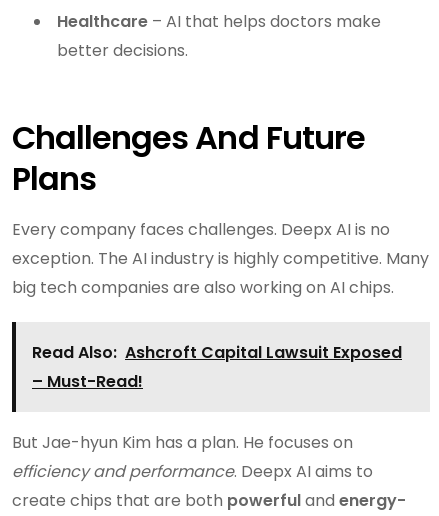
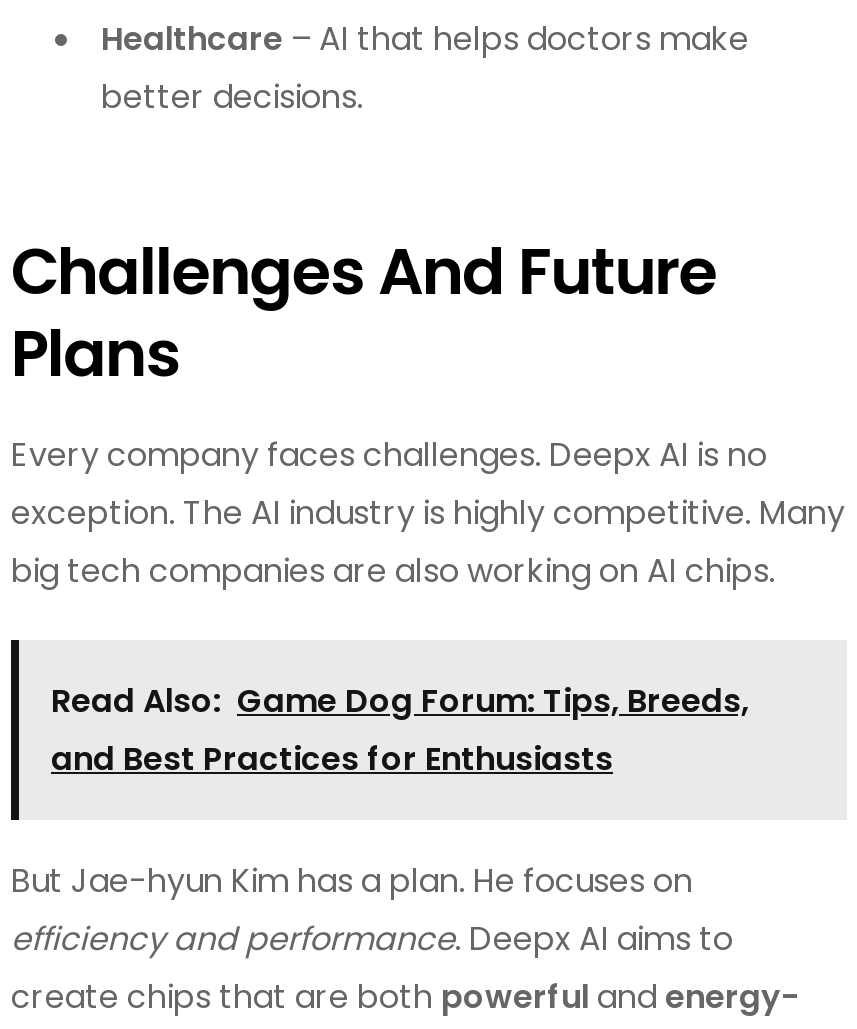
- Read Also: Ashcroft Capital Lawsuit Exposed
- – Must-Read!
+ Read Also: Game Dog Forum: Tips, Breeds,
+ and Best Practices for Enthusiasts
